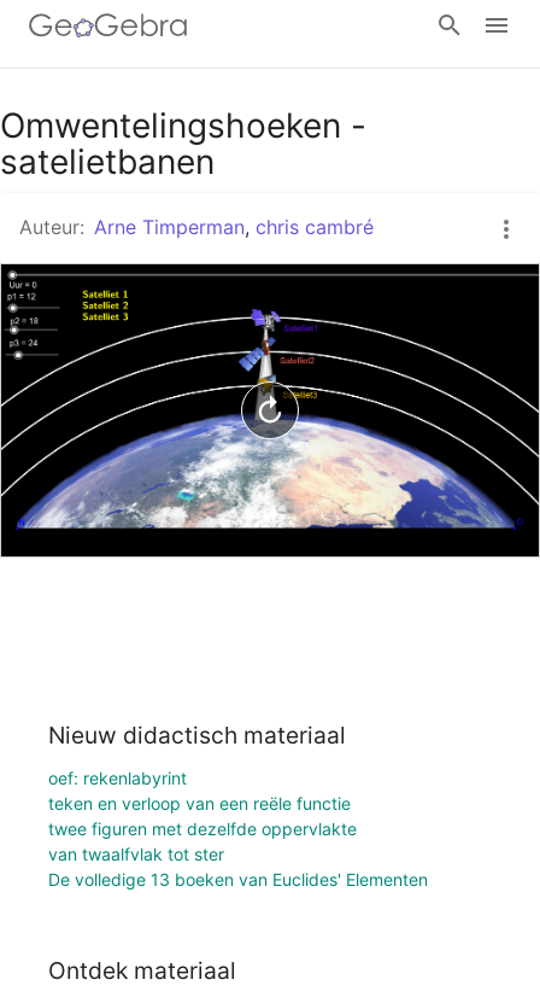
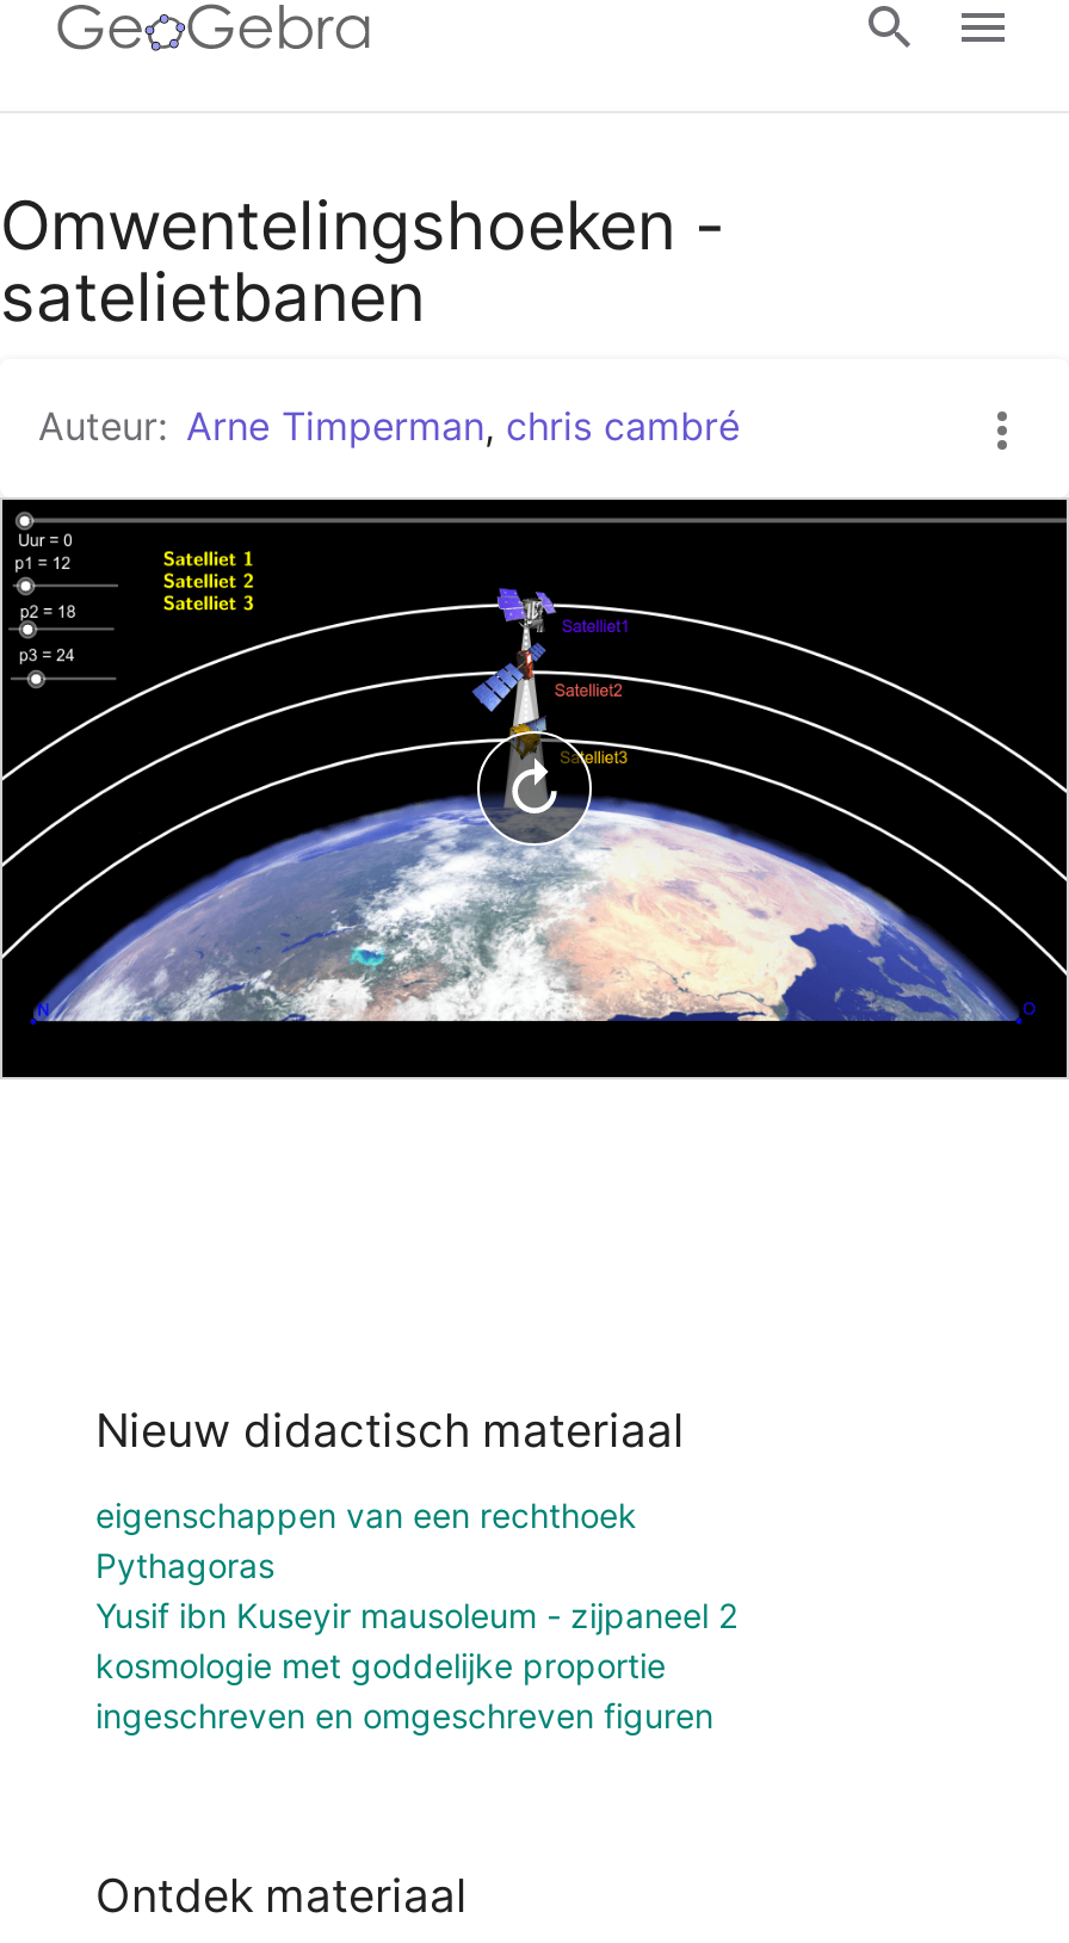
- oef: rekenlabyrint
- teken en verloop van een reële functie
- twee figuren met dezelfde oppervlakte
- van twaalfvlak tot ster
- De volledige 13 boeken van Euclides' Elementen
+ eigenschappen van een rechthoek
+ Pythagoras
+ Yusif ibn Kuseyir mausoleum - zijpaneel 2
+ kosmologie met goddelijke proportie
+ ingeschreven en omgeschreven figuren
